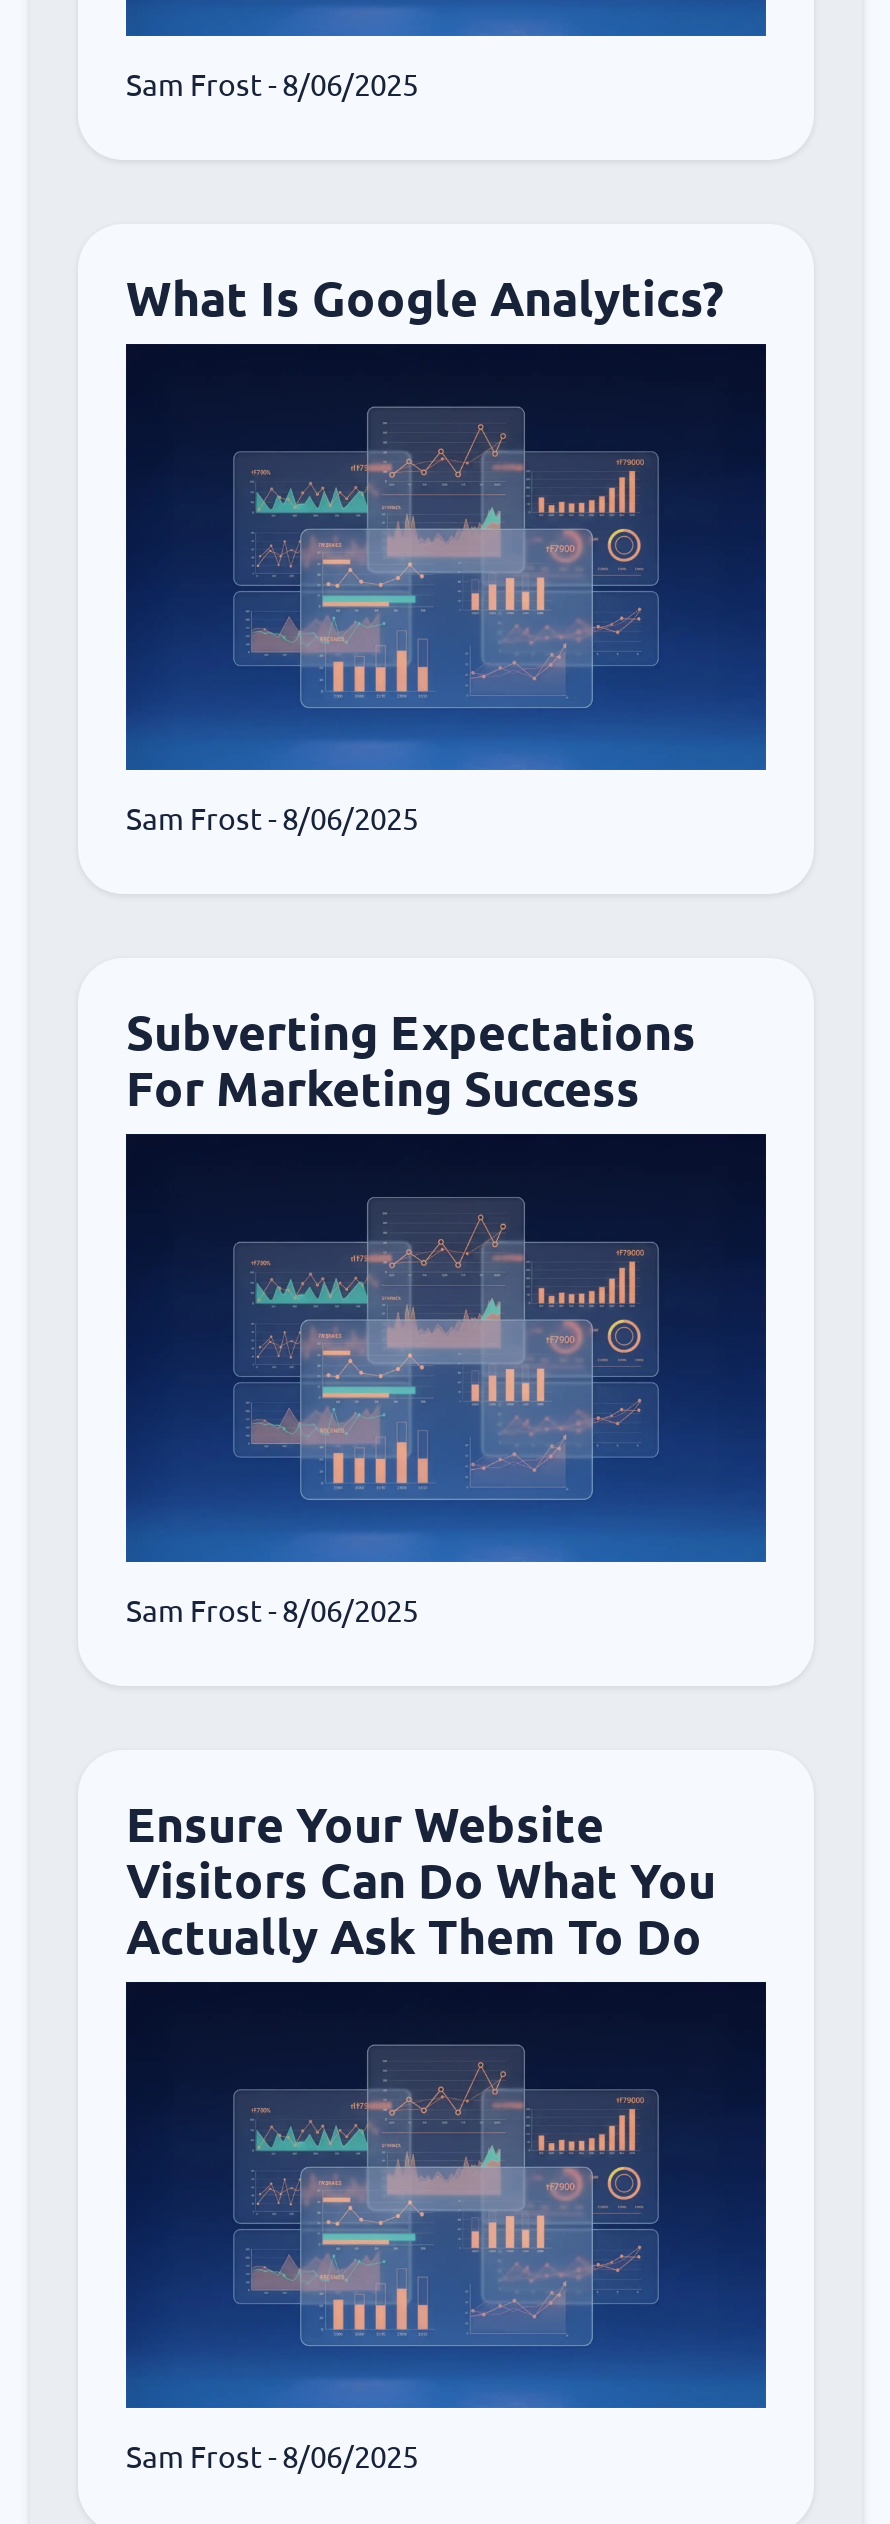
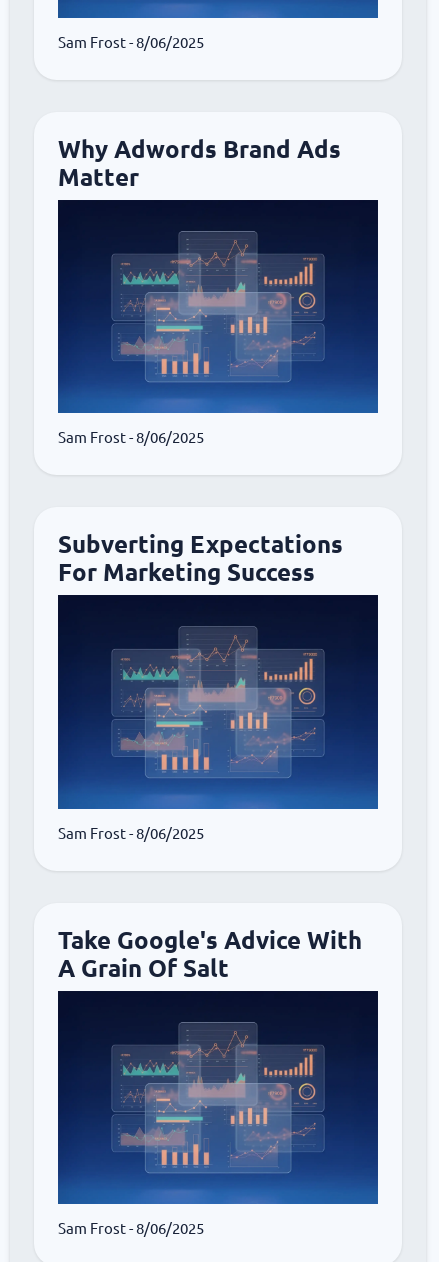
- What Is Google Analytics?
+ Why Adwords Brand Ads
+ Matter

moved down: [image] | Sam Frost - 8/06/2025 | Subverting Expectations | For Marketing Success | Sam Frost - 8/06/2025

- Ensure Your Website
- Visitors Can Do What You
- Actually Ask Them To Do
+ Take Google's Advice With
+ A Grain Of Salt
